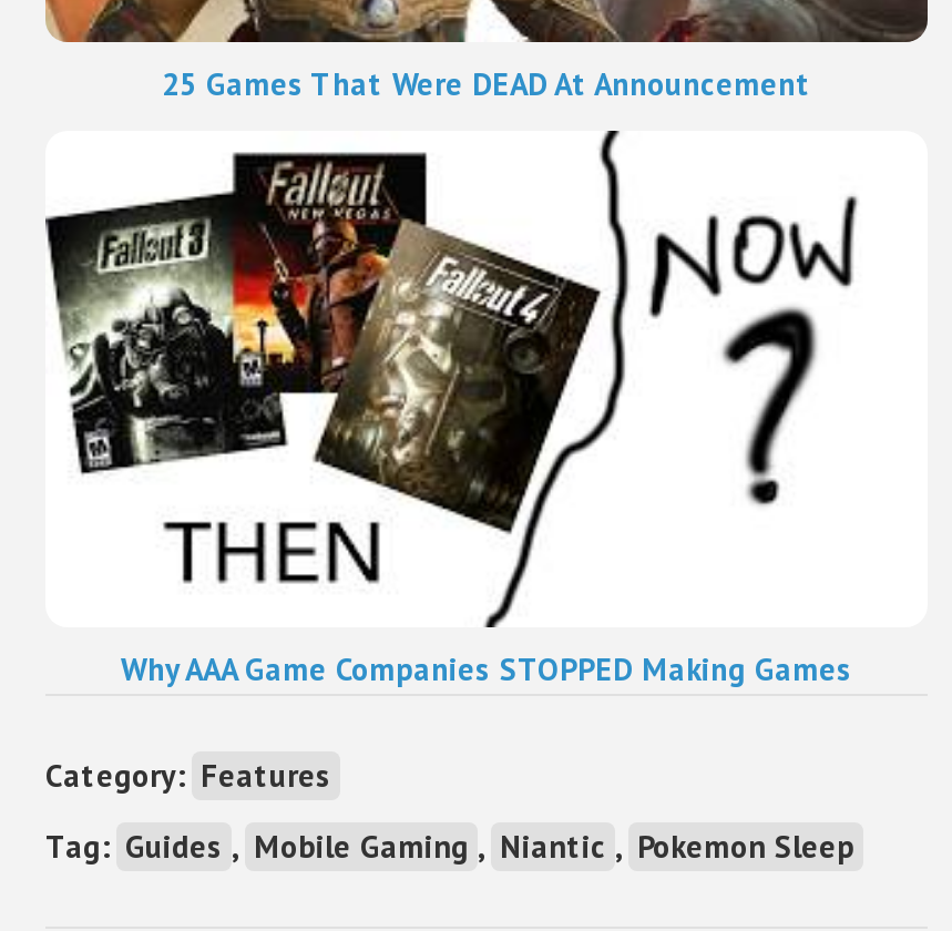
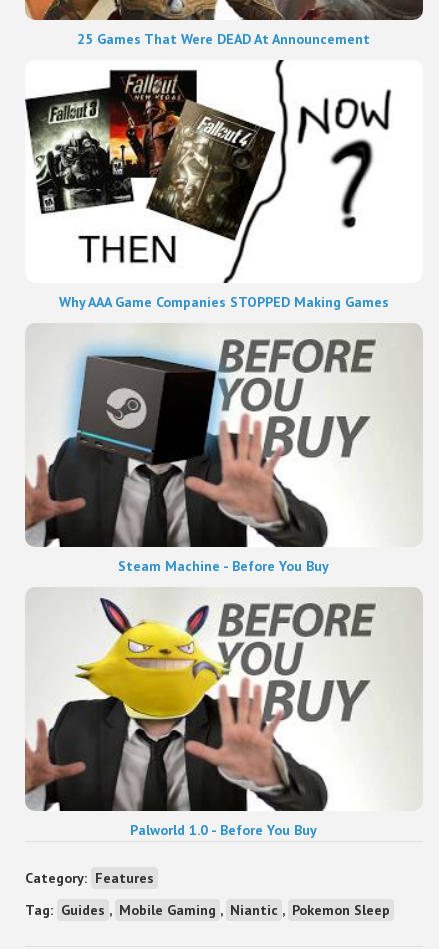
+ [image]
+ Palworld 1.0 - Before You Buy

+ [image]
+ Steam Machine - Before You Buy
